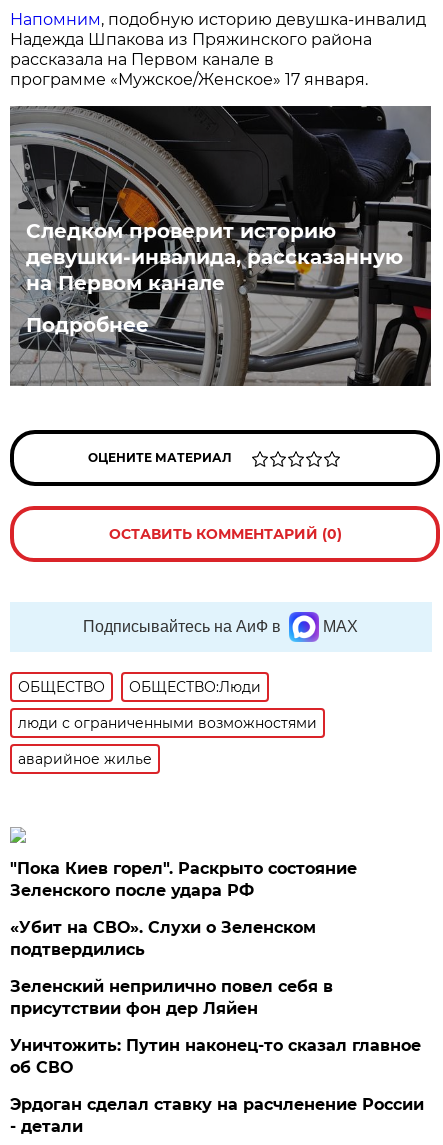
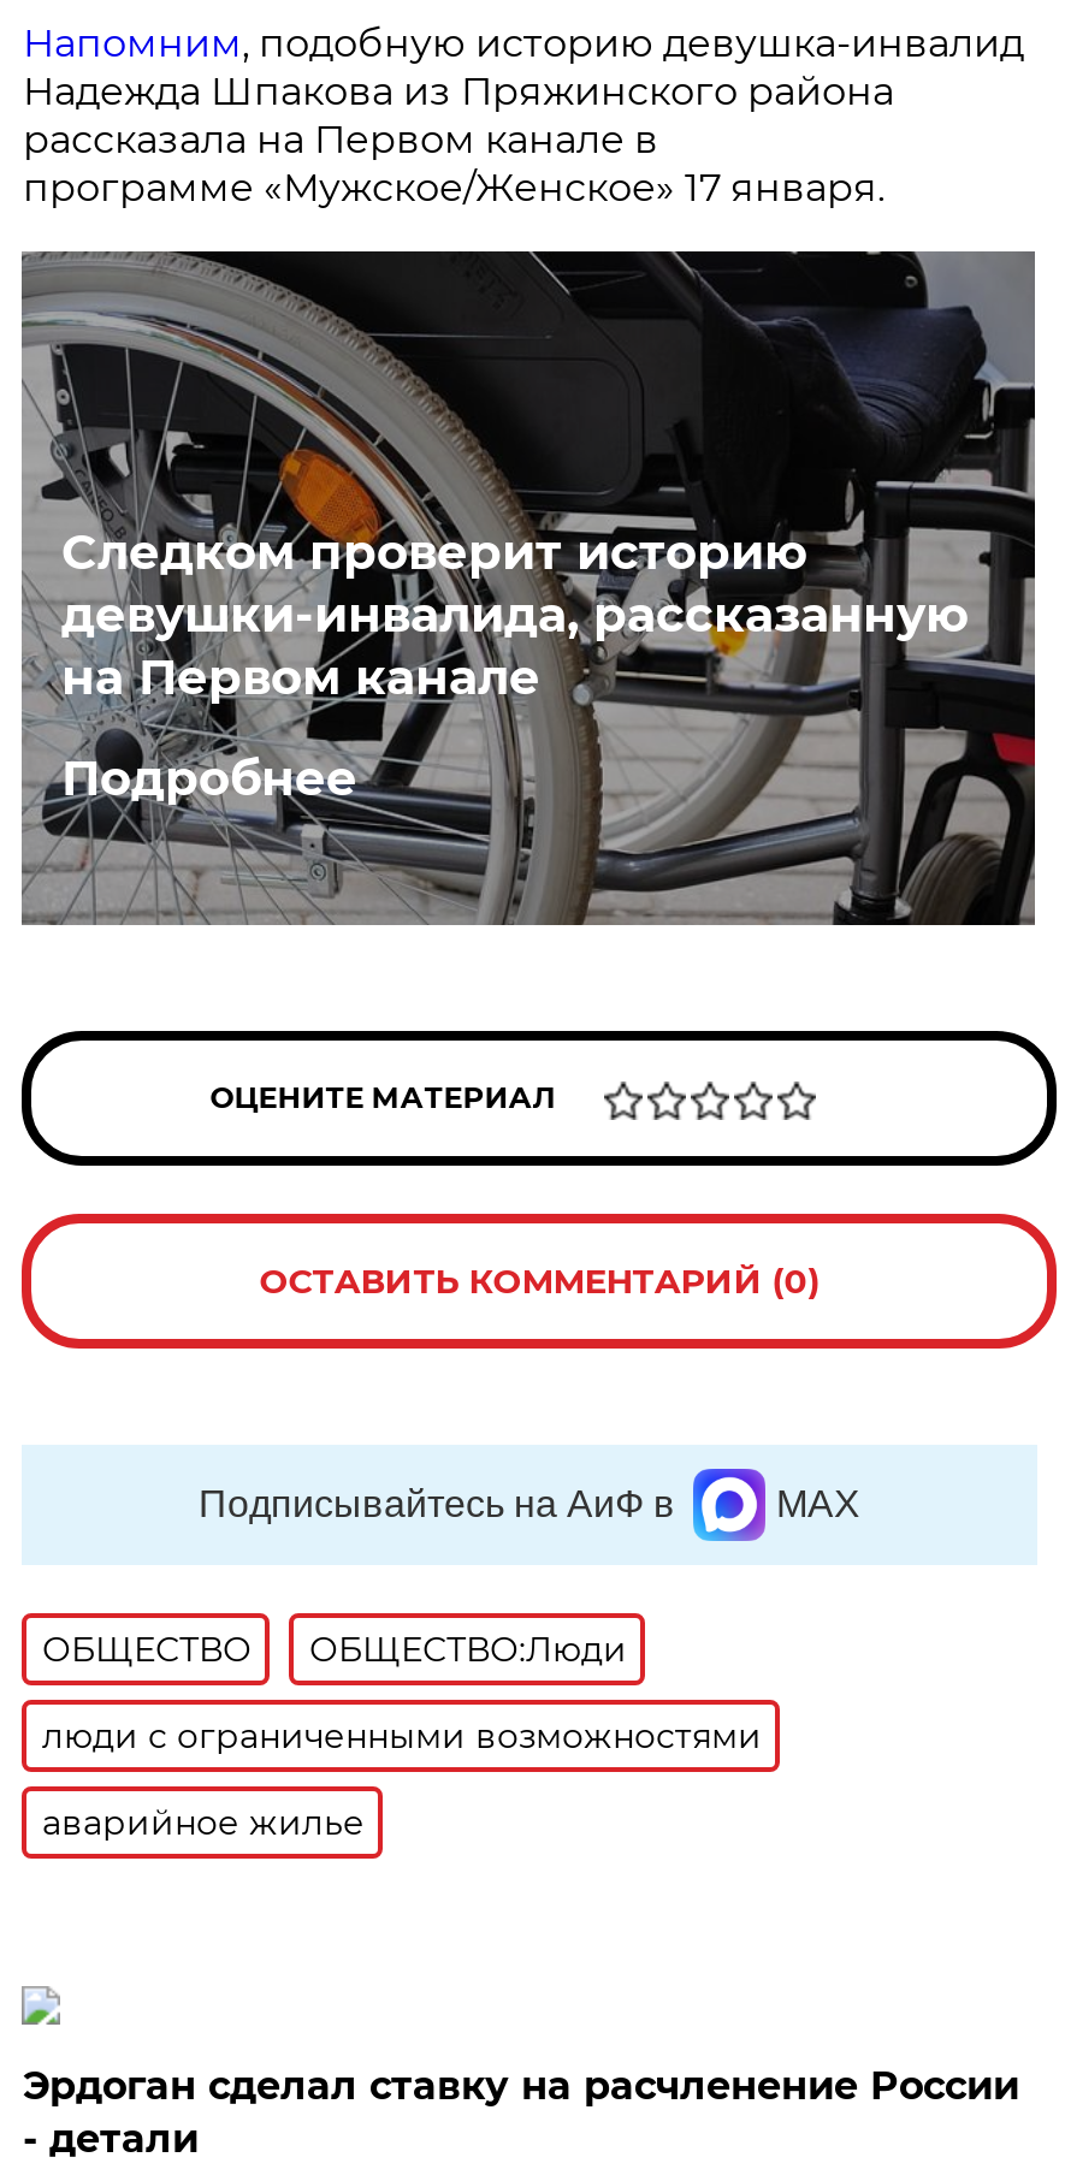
- "Пока Киев горел". Раскрыто состояние
- Зеленского после удара РФ
- «Убит на СВО». Слухи о Зеленском
- подтвердились
- Зеленский неприлично повел cебя в
- присутствии фон дер Ляйен
- Уничтожить: Путин наконец-то сказал главное
- об СВО
